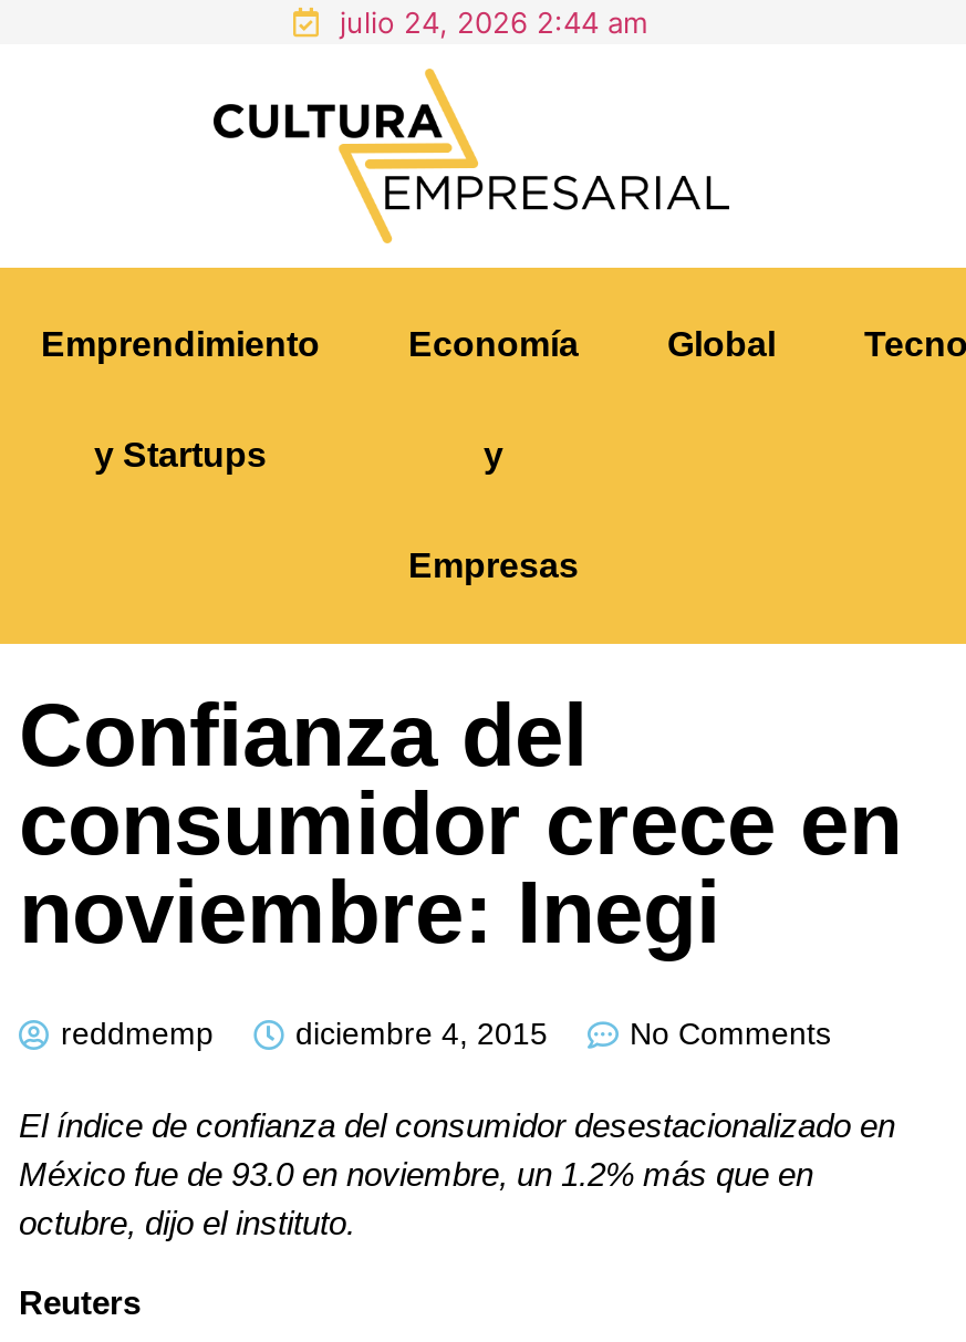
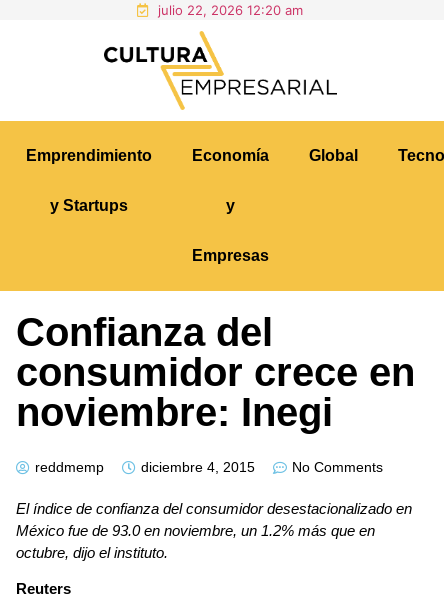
- julio 24, 2026 2:44 am
+ julio 22, 2026 12:20 am
